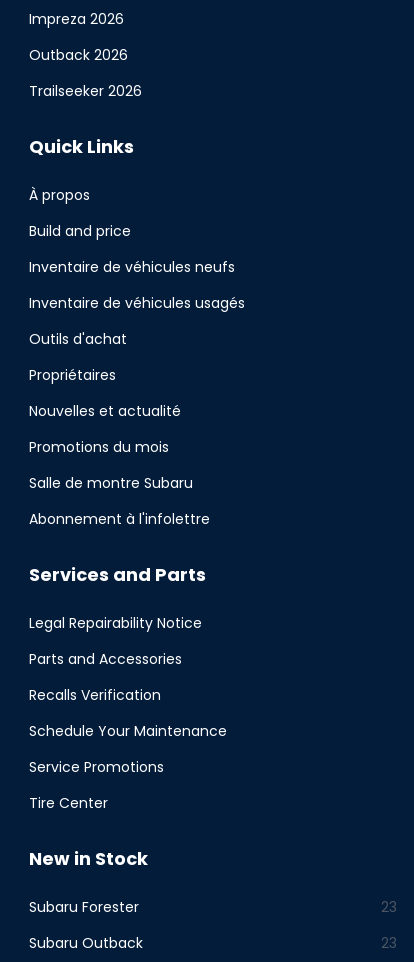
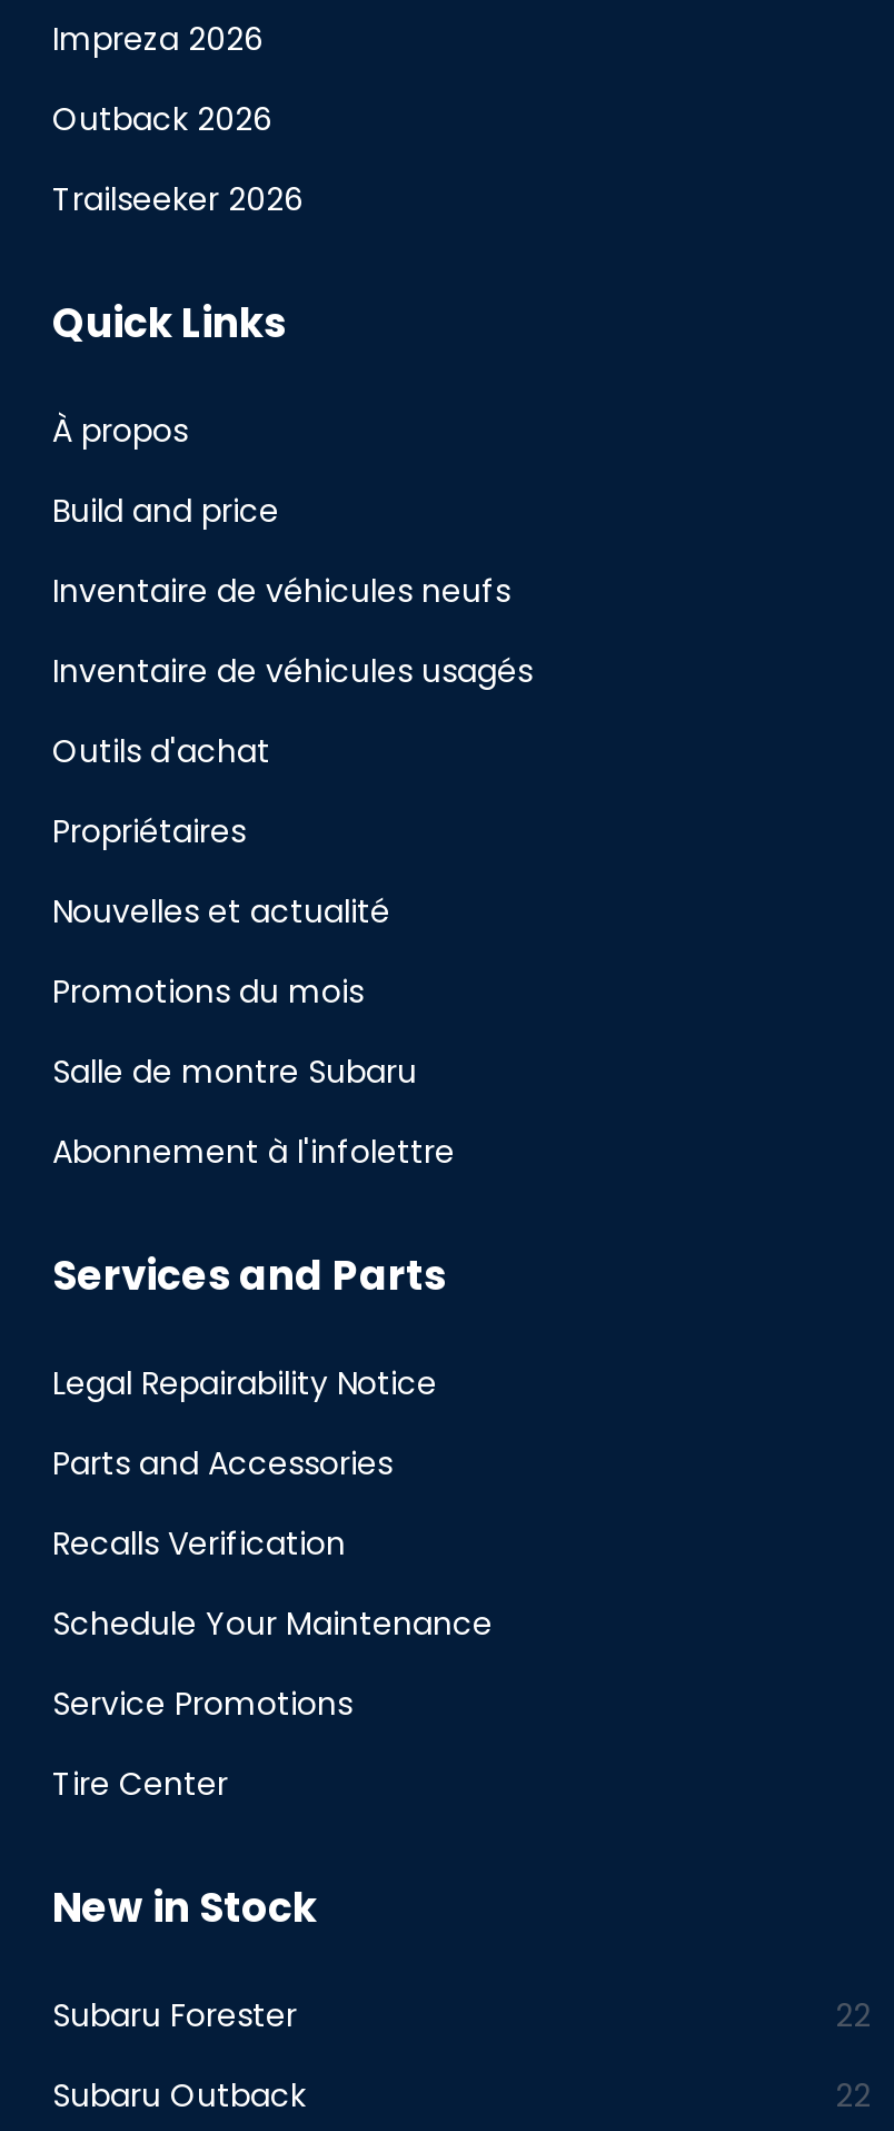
- 23
+ 22

- 23
+ 22
